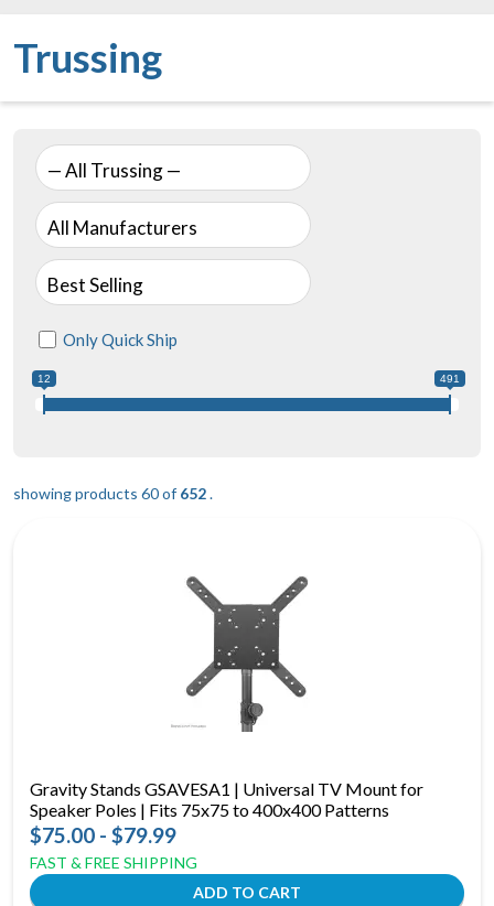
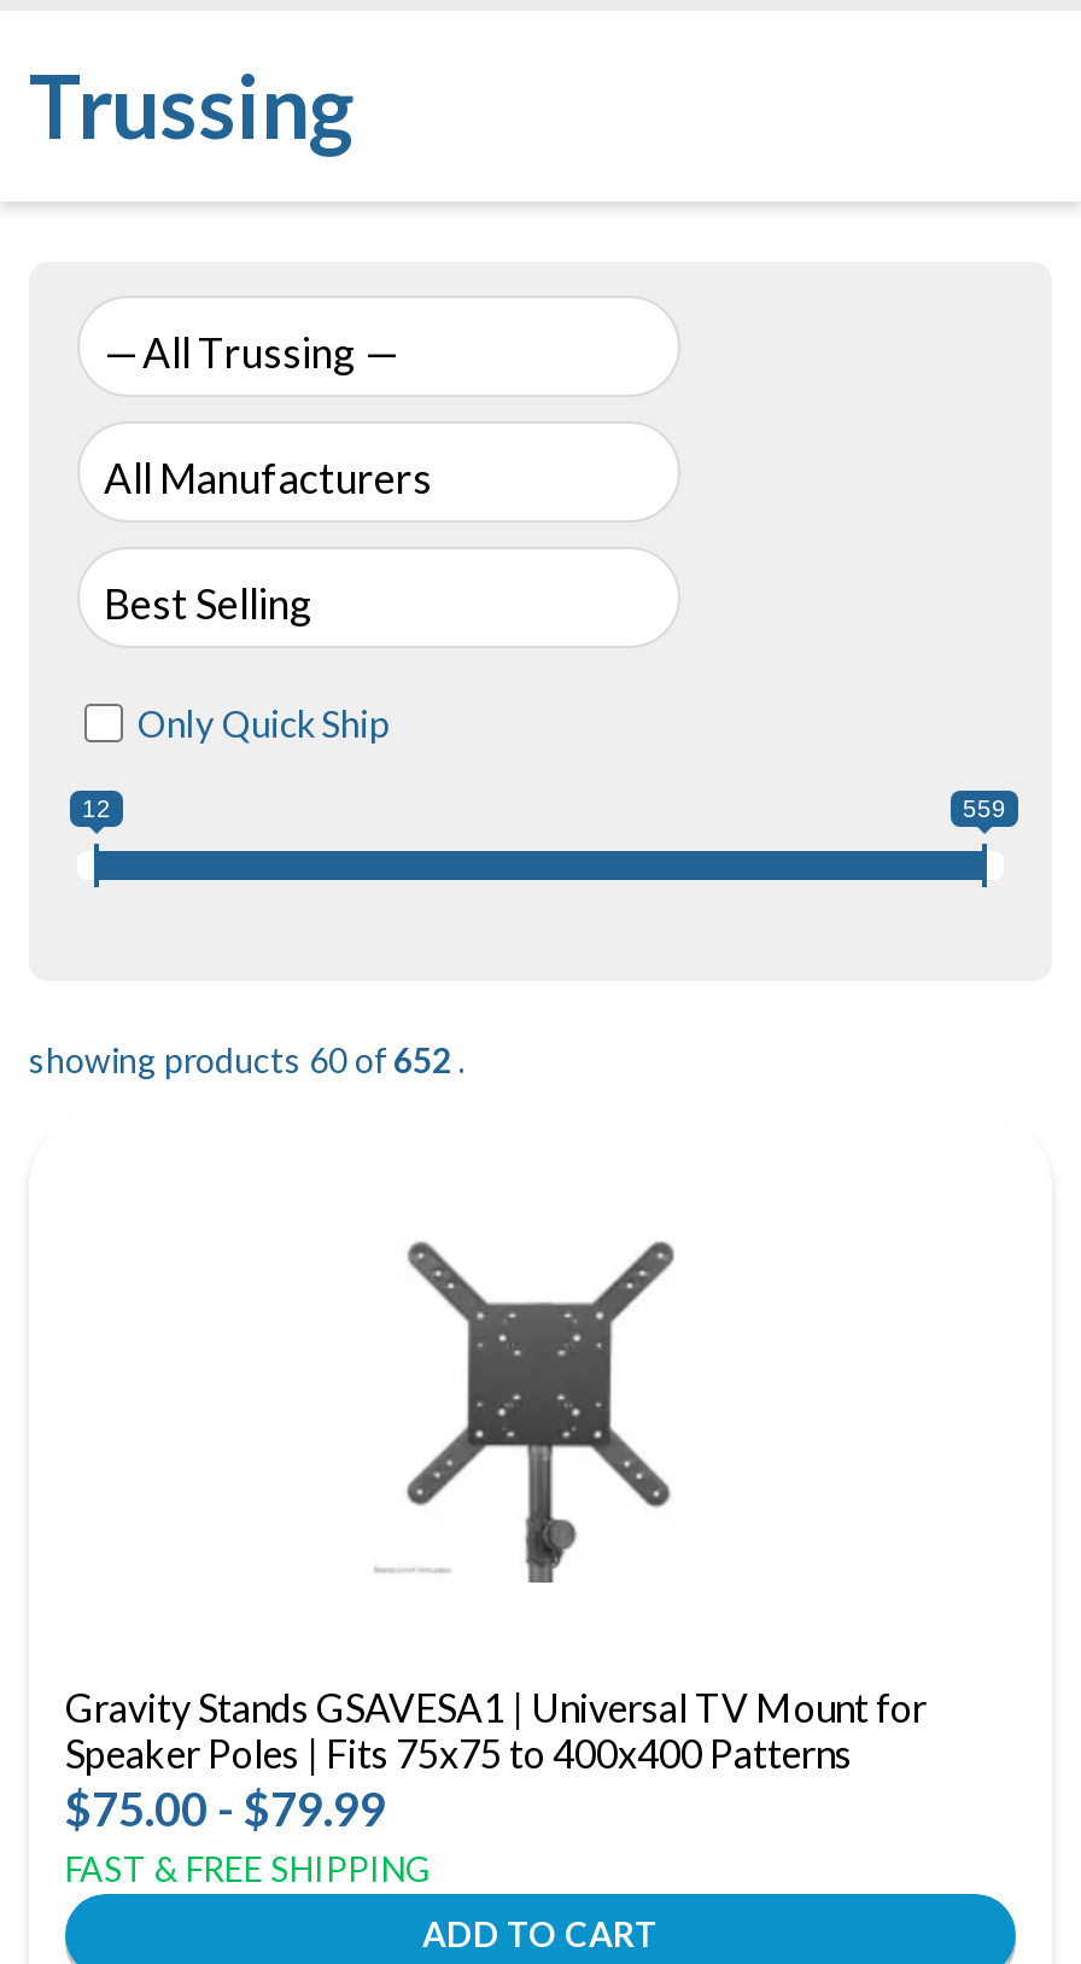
- 491
+ 559
